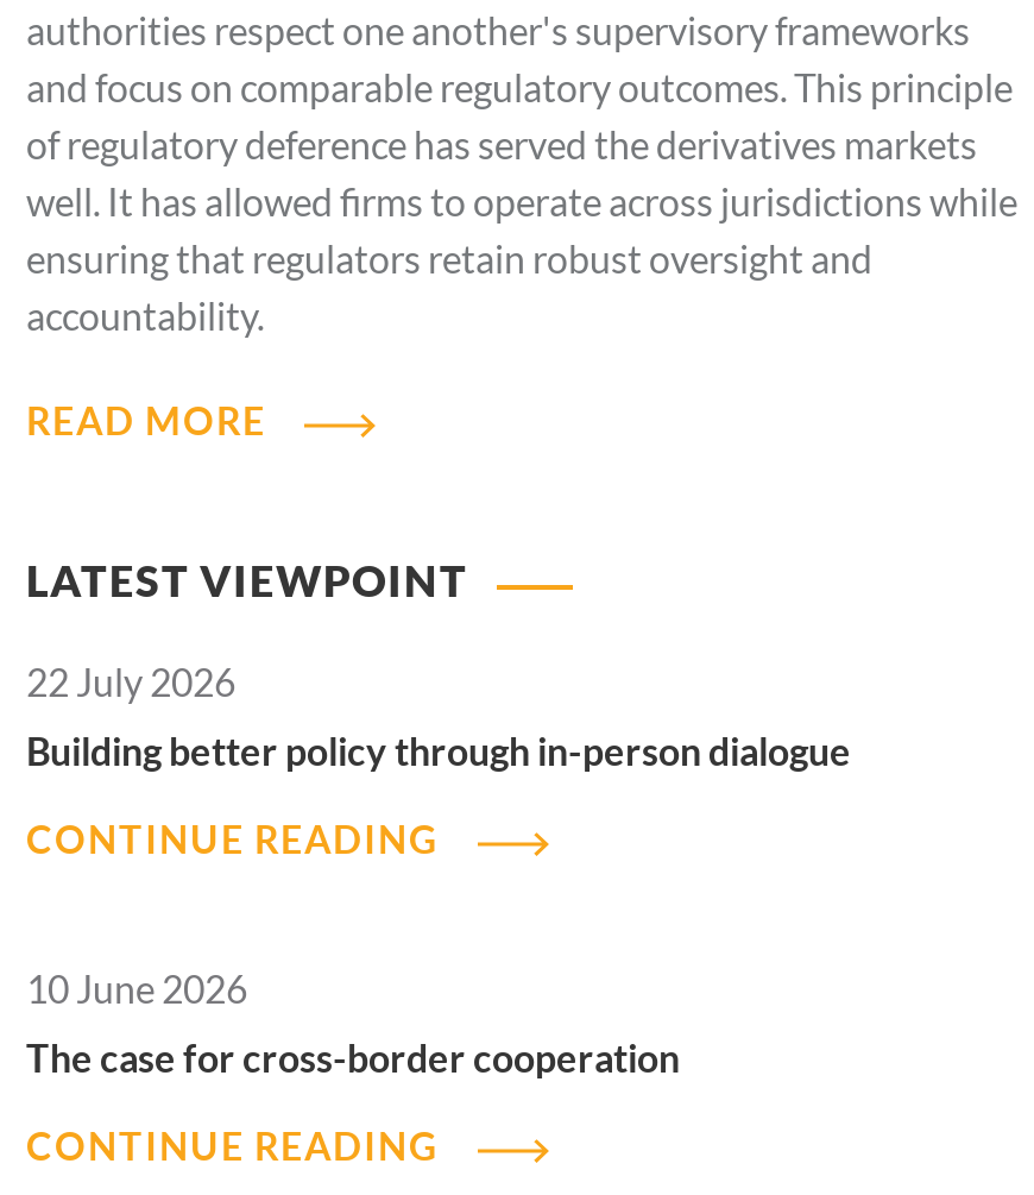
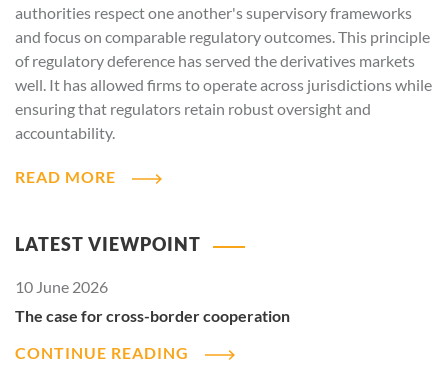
- 22 July 2026
- Building better policy through in-person dialogue
- CONTINUE READING
